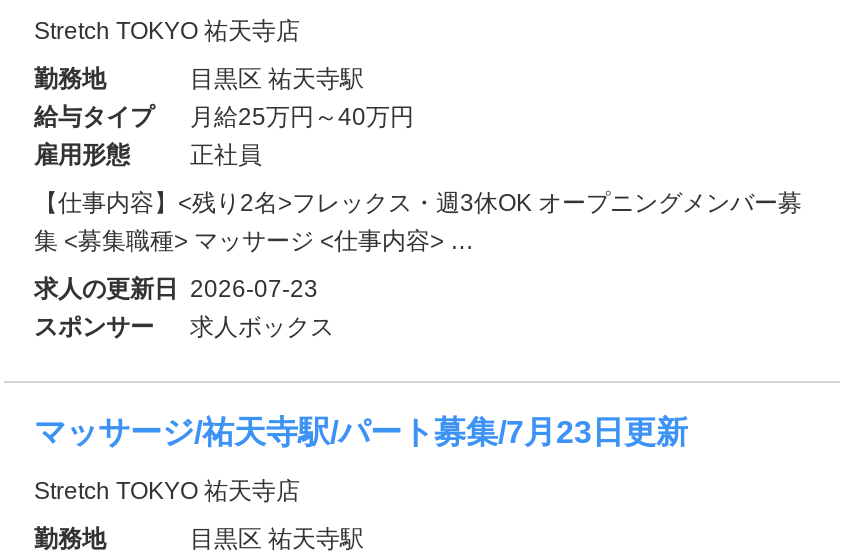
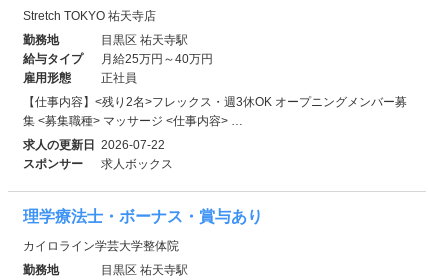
- 求人の更新日 2026-07-23
+ 求人の更新日 2026-07-22

- マッサージ/祐天寺駅/パート募集/7月23日更新
+ 理学療法士・ボーナス・賞与あり

- Stretch TOKYO 祐天寺店
+ カイロライン学芸大学整体院
